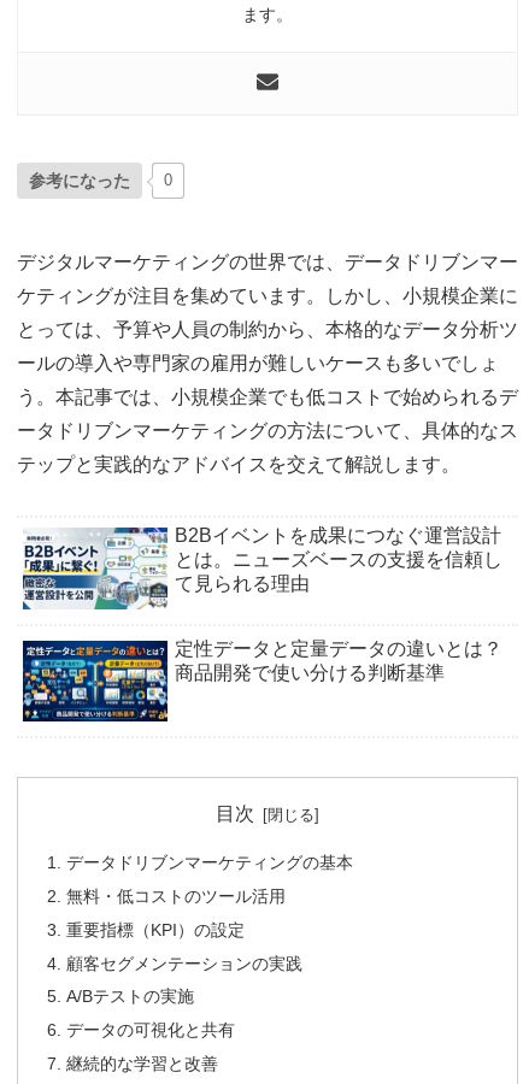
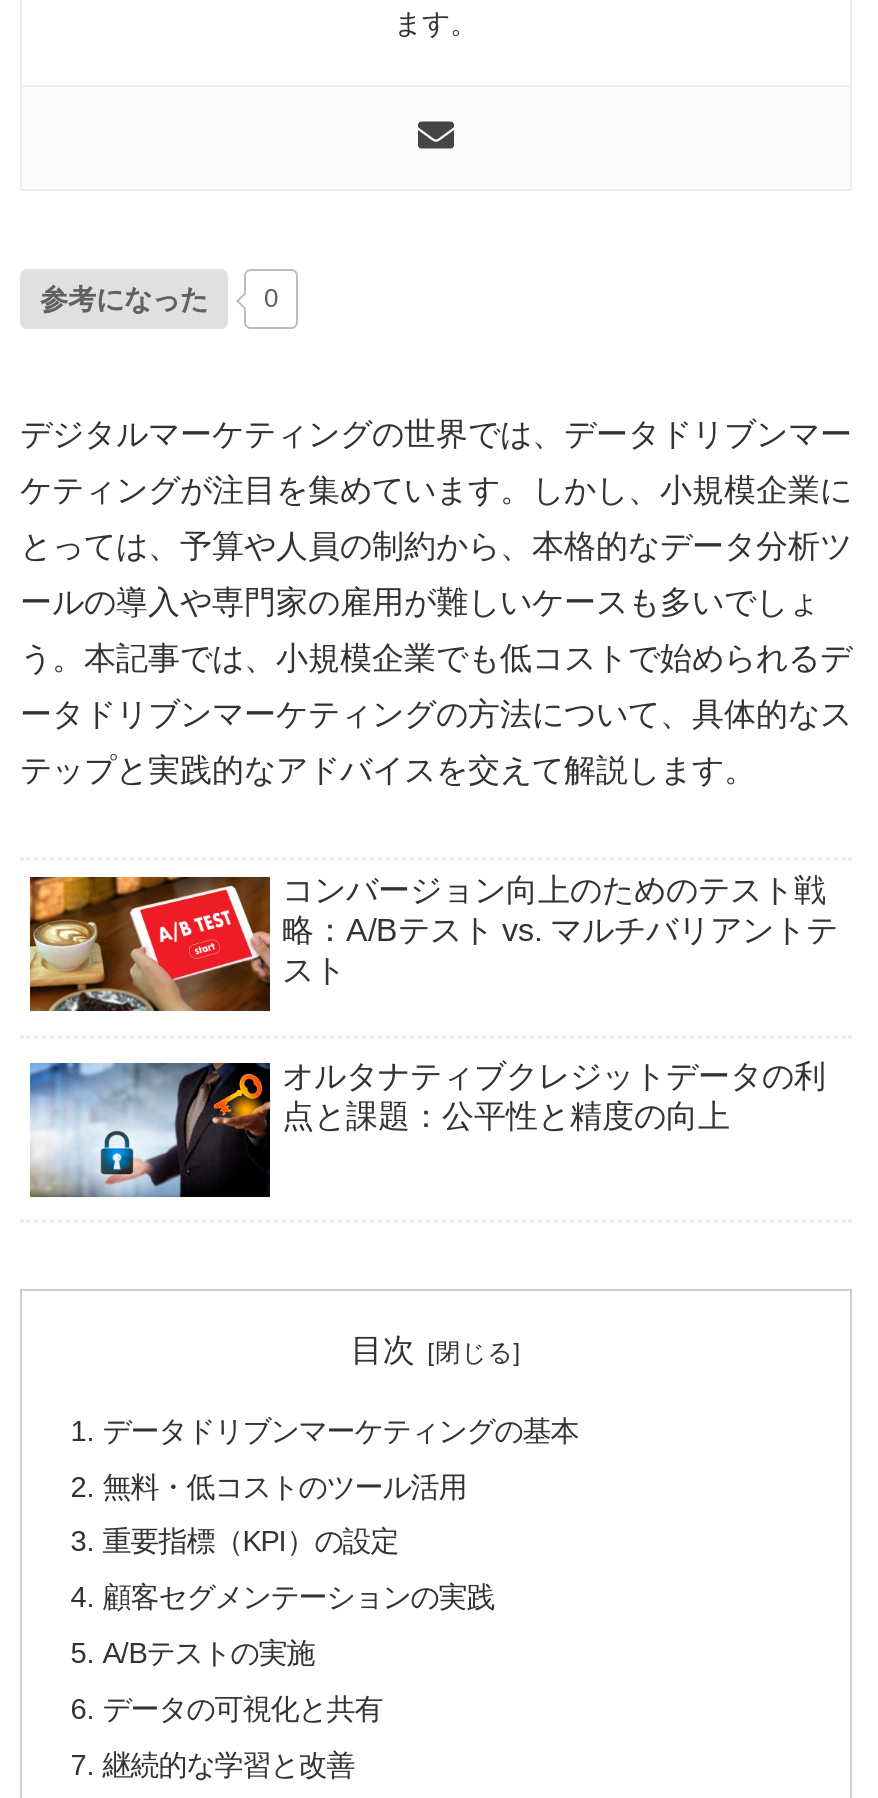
- [image]
- B2Bイベントを成果につなぐ運営設計
- とは。ニューズベースの支援を信頼し
- て見られる理由
+ [image]
+ コンバージョン向上のためのテスト戦
+ 略：A/Bテスト vs. マルチバリアントテ
+ スト

- [image]
- 定性データと定量データの違いとは？
- 商品開発で使い分ける判断基準
+ [image]
+ オルタナティブクレジットデータの利
+ 点と課題：公平性と精度の向上
